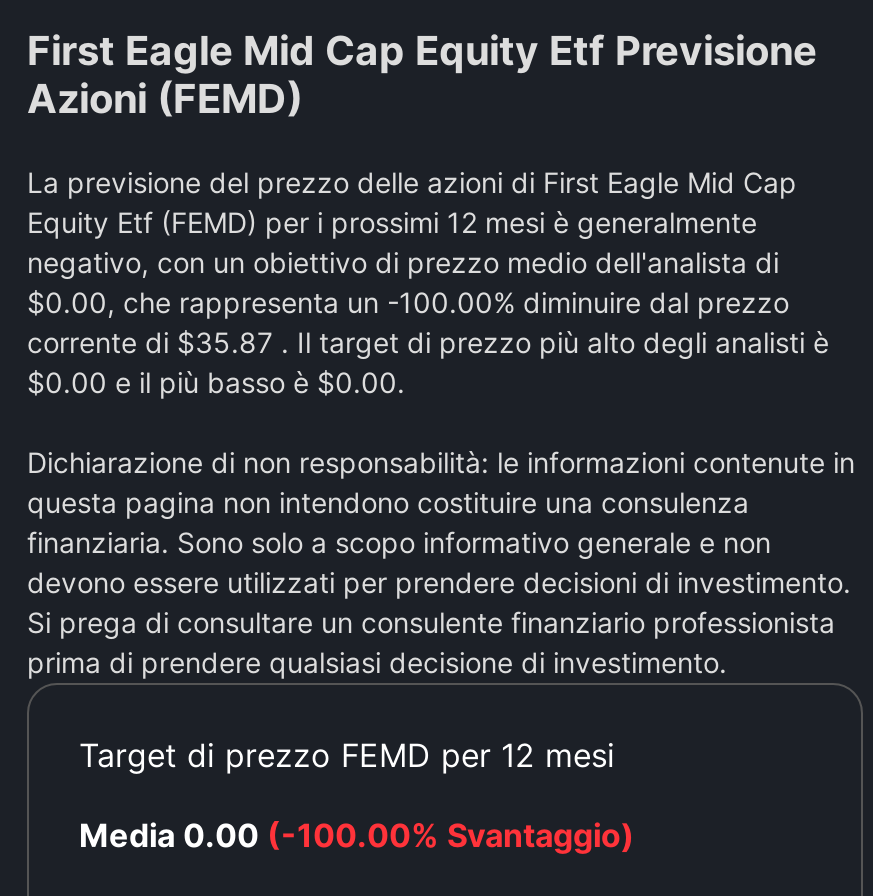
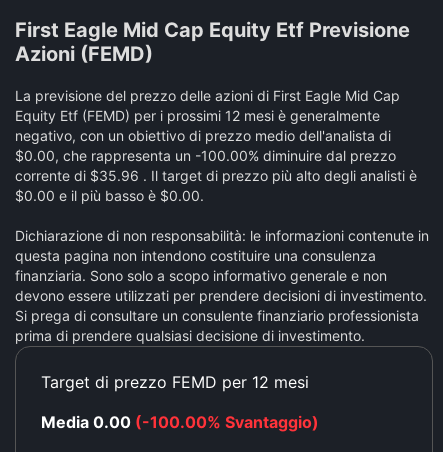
- corrente di $35.87 . Il target di prezzo più alto degli analisti è
+ corrente di $35.96 . Il target di prezzo più alto degli analisti è
